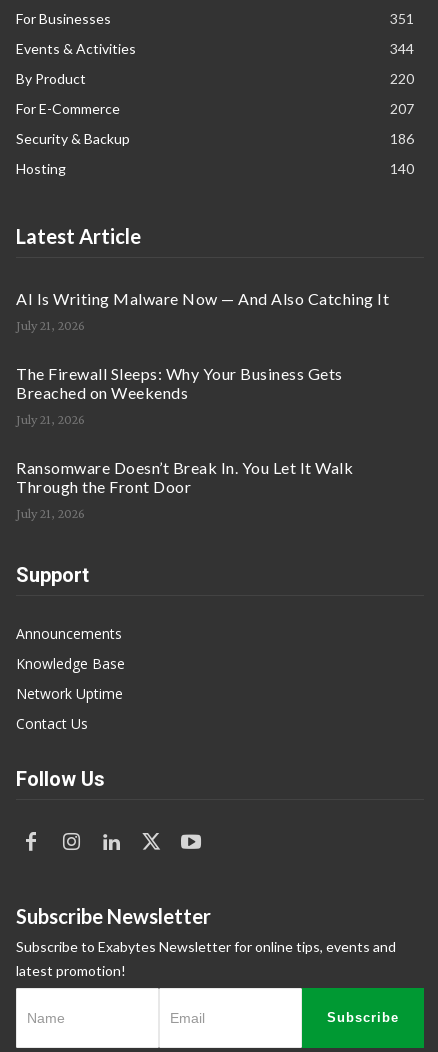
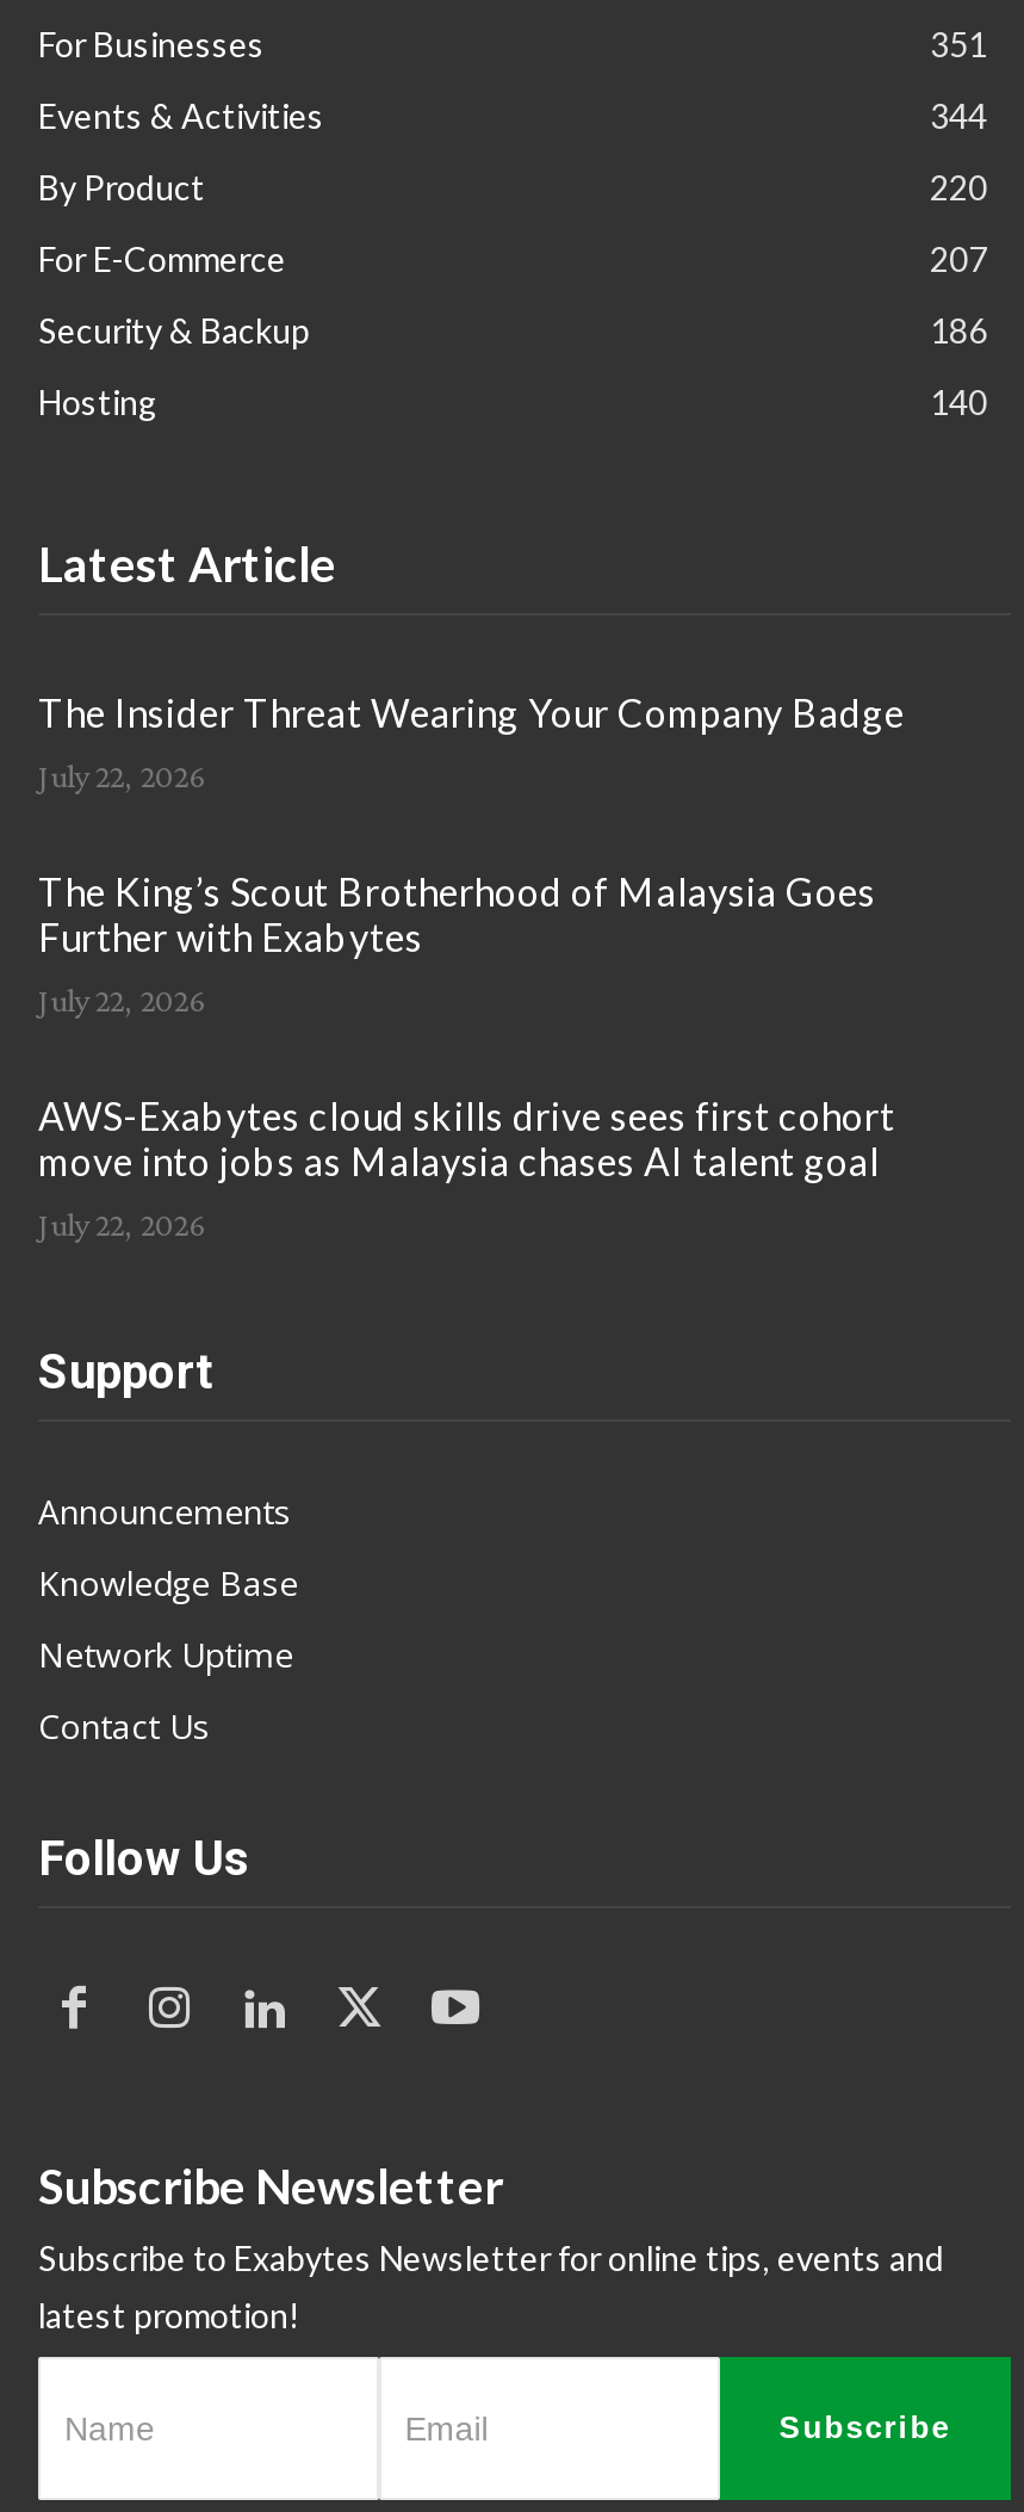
- AI Is Writing Malware Now — And Also Catching It
+ The Insider Threat Wearing Your Company Badge

- July 21, 2026
+ July 22, 2026

- The Firewall Sleeps: Why Your Business Gets
- Breached on Weekends
+ The King’s Scout Brotherhood of Malaysia Goes
+ Further with Exabytes

- July 21, 2026
+ July 22, 2026

- Ransomware Doesn’t Break In. You Let It Walk
- Through the Front Door
+ AWS-Exabytes cloud skills drive sees first cohort
+ move into jobs as Malaysia chases AI talent goal

- July 21, 2026
+ July 22, 2026
